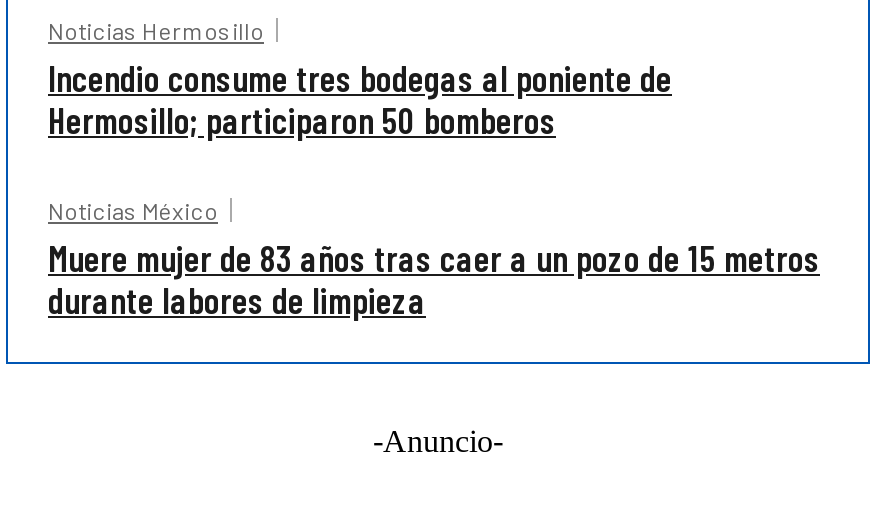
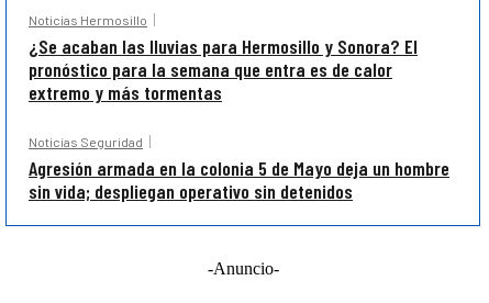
- Incendio consume tres bodegas al poniente de
- Hermosillo; participaron 50 bomberos
+ ¿Se acaban las lluvias para Hermosillo y Sonora? El
+ pronóstico para la semana que entra es de calor
+ extremo y más tormentas

- Noticias México
- Muere mujer de 83 años tras caer a un pozo de 15 metros
- durante labores de limpieza
+ Noticias Seguridad
+ Agresión armada en la colonia 5 de Mayo deja un hombre
+ sin vida; despliegan operativo sin detenidos
